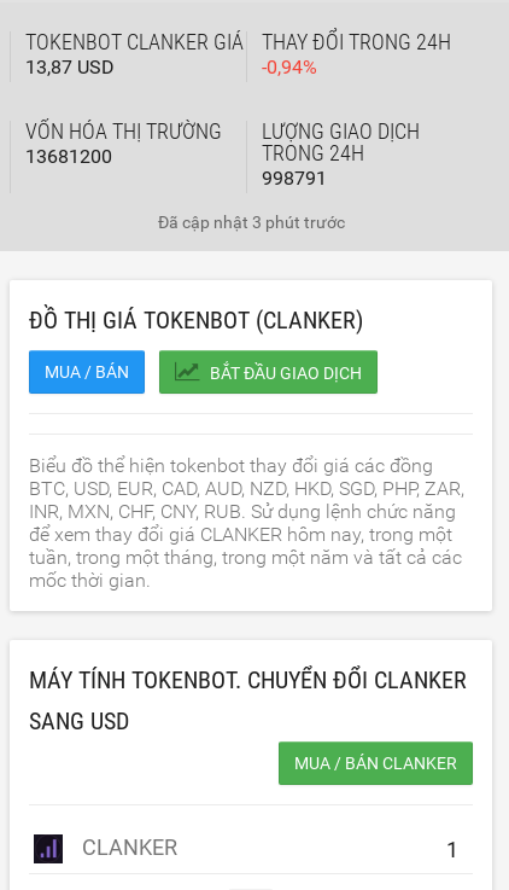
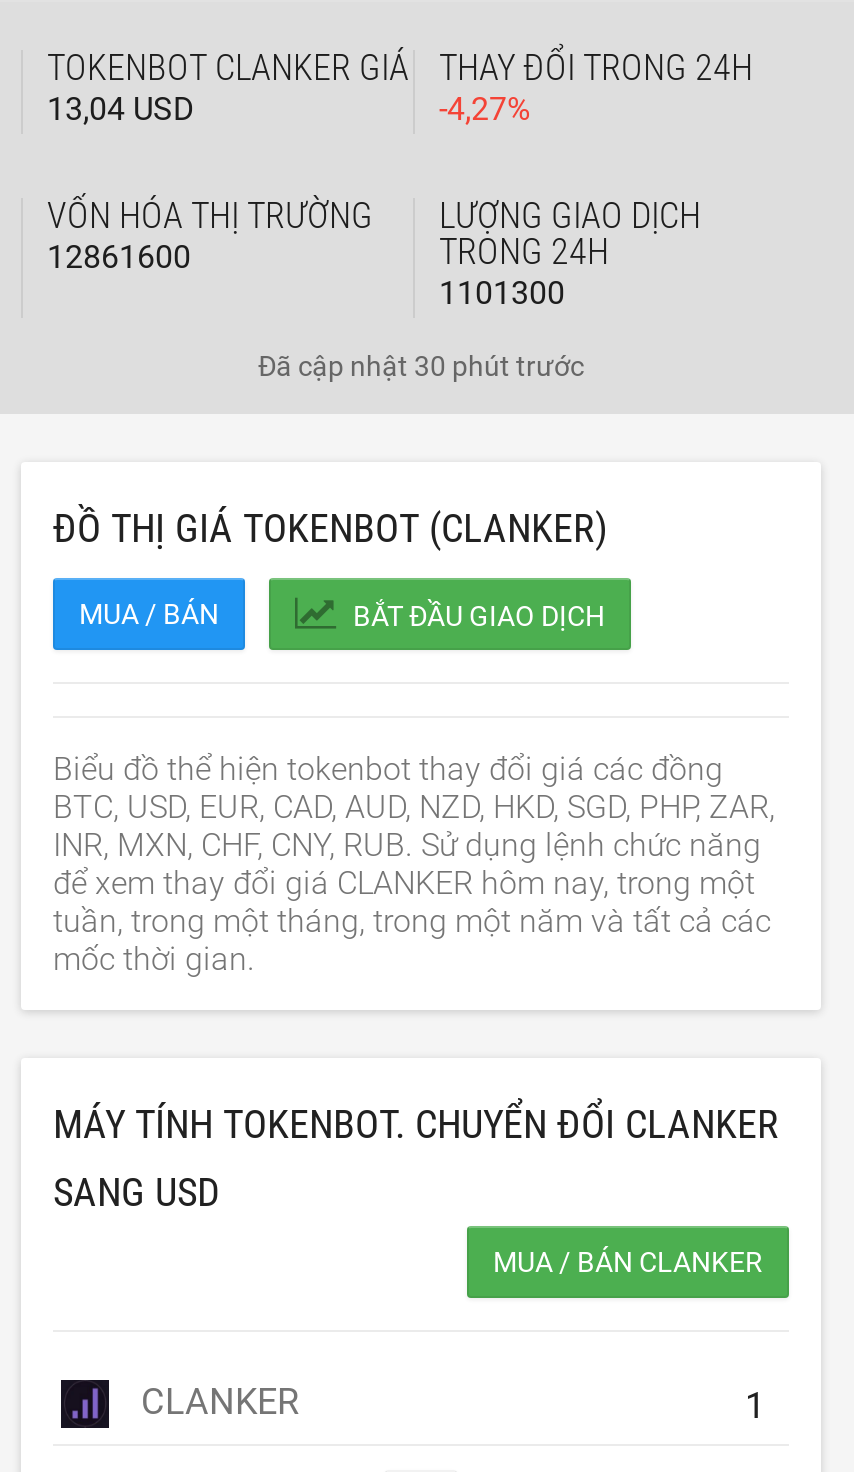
- 13,87 USD
+ 13,04 USD

- -0,94%
+ -4,27%

- 13681200
+ 12861600

- 998791
+ 1101300

- Đã cập nhật 3 phút trước
+ Đã cập nhật 30 phút trước
